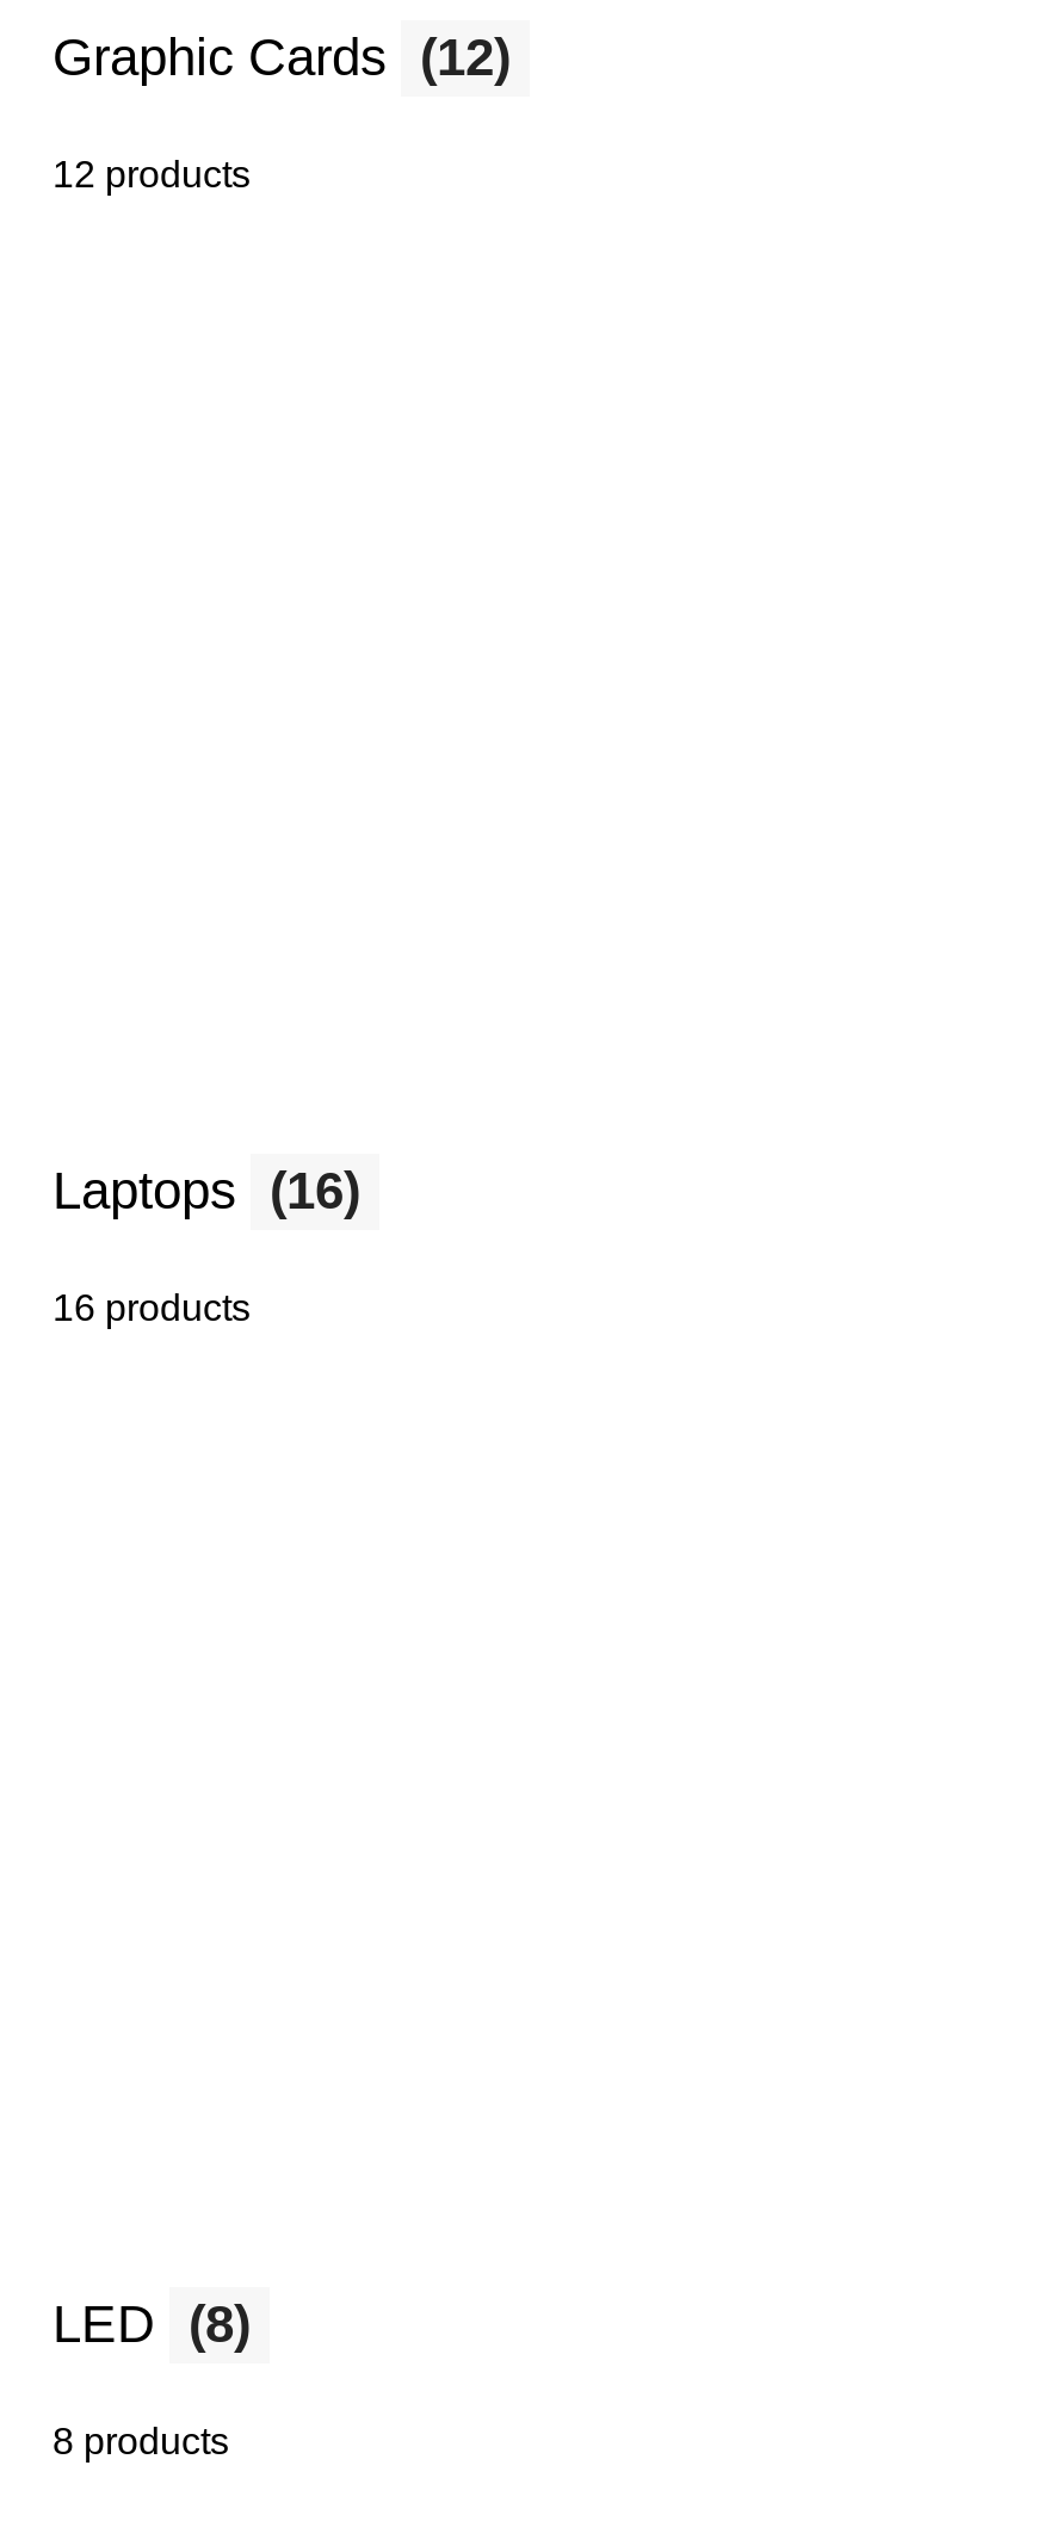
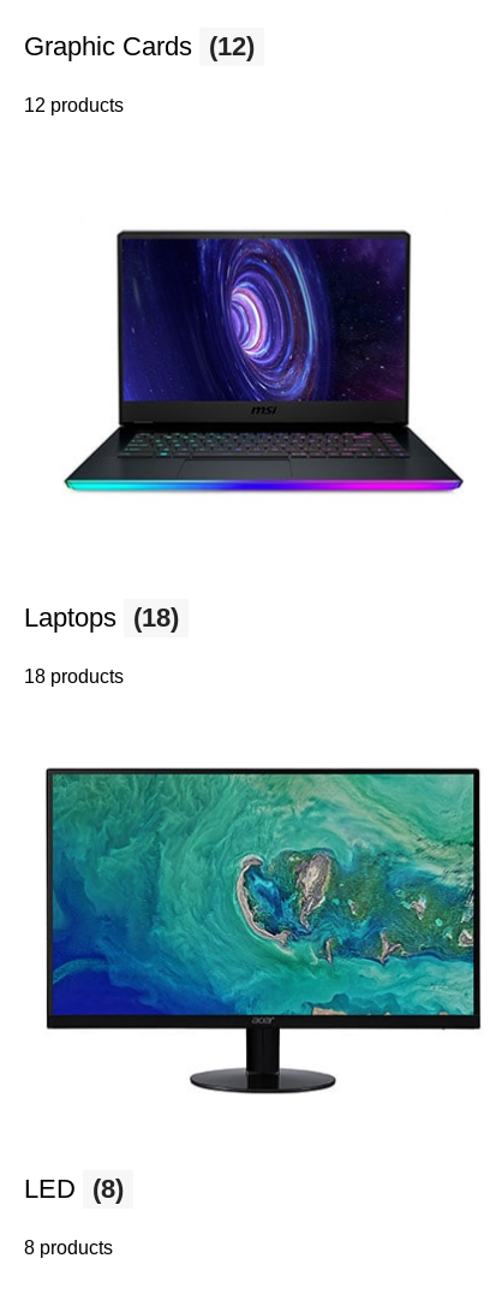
+ [image]

+ [image]

- Laptops (16)
+ Laptops (18)

- 16 products
+ 18 products
